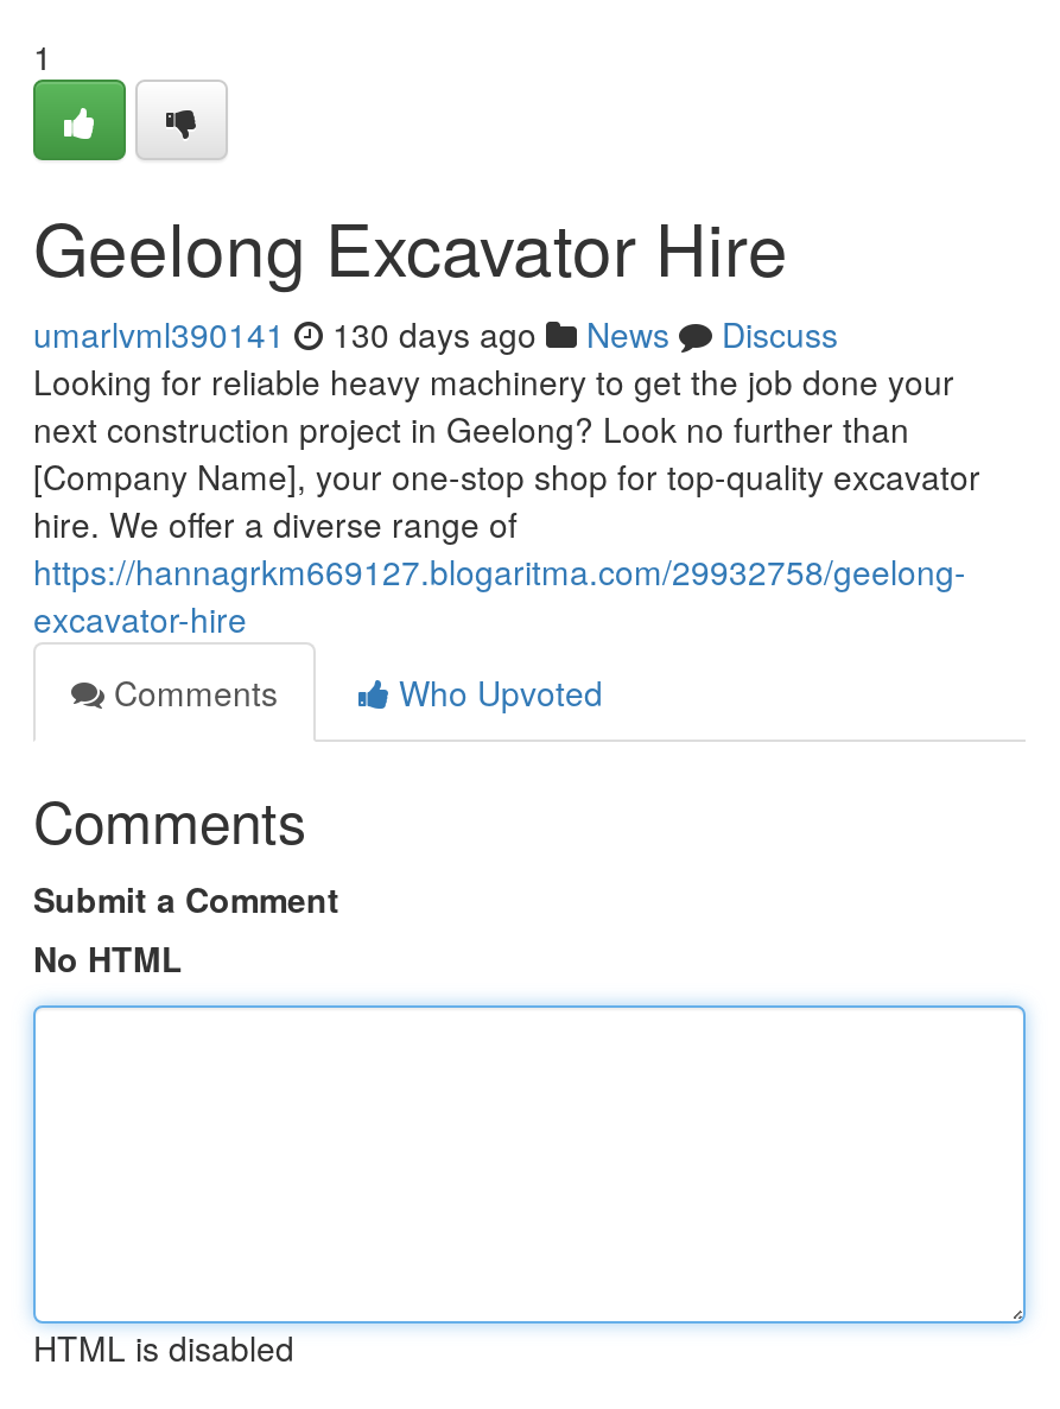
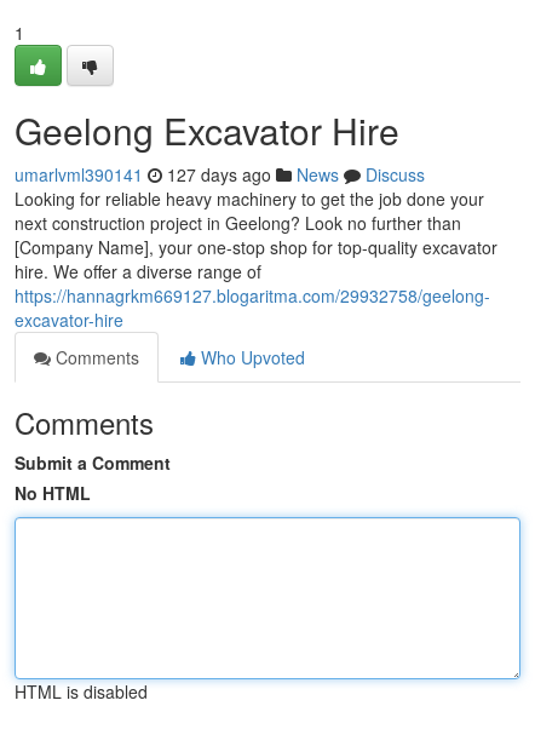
- umarlvml390141 130 days ago News Discuss
+ umarlvml390141 127 days ago News Discuss
